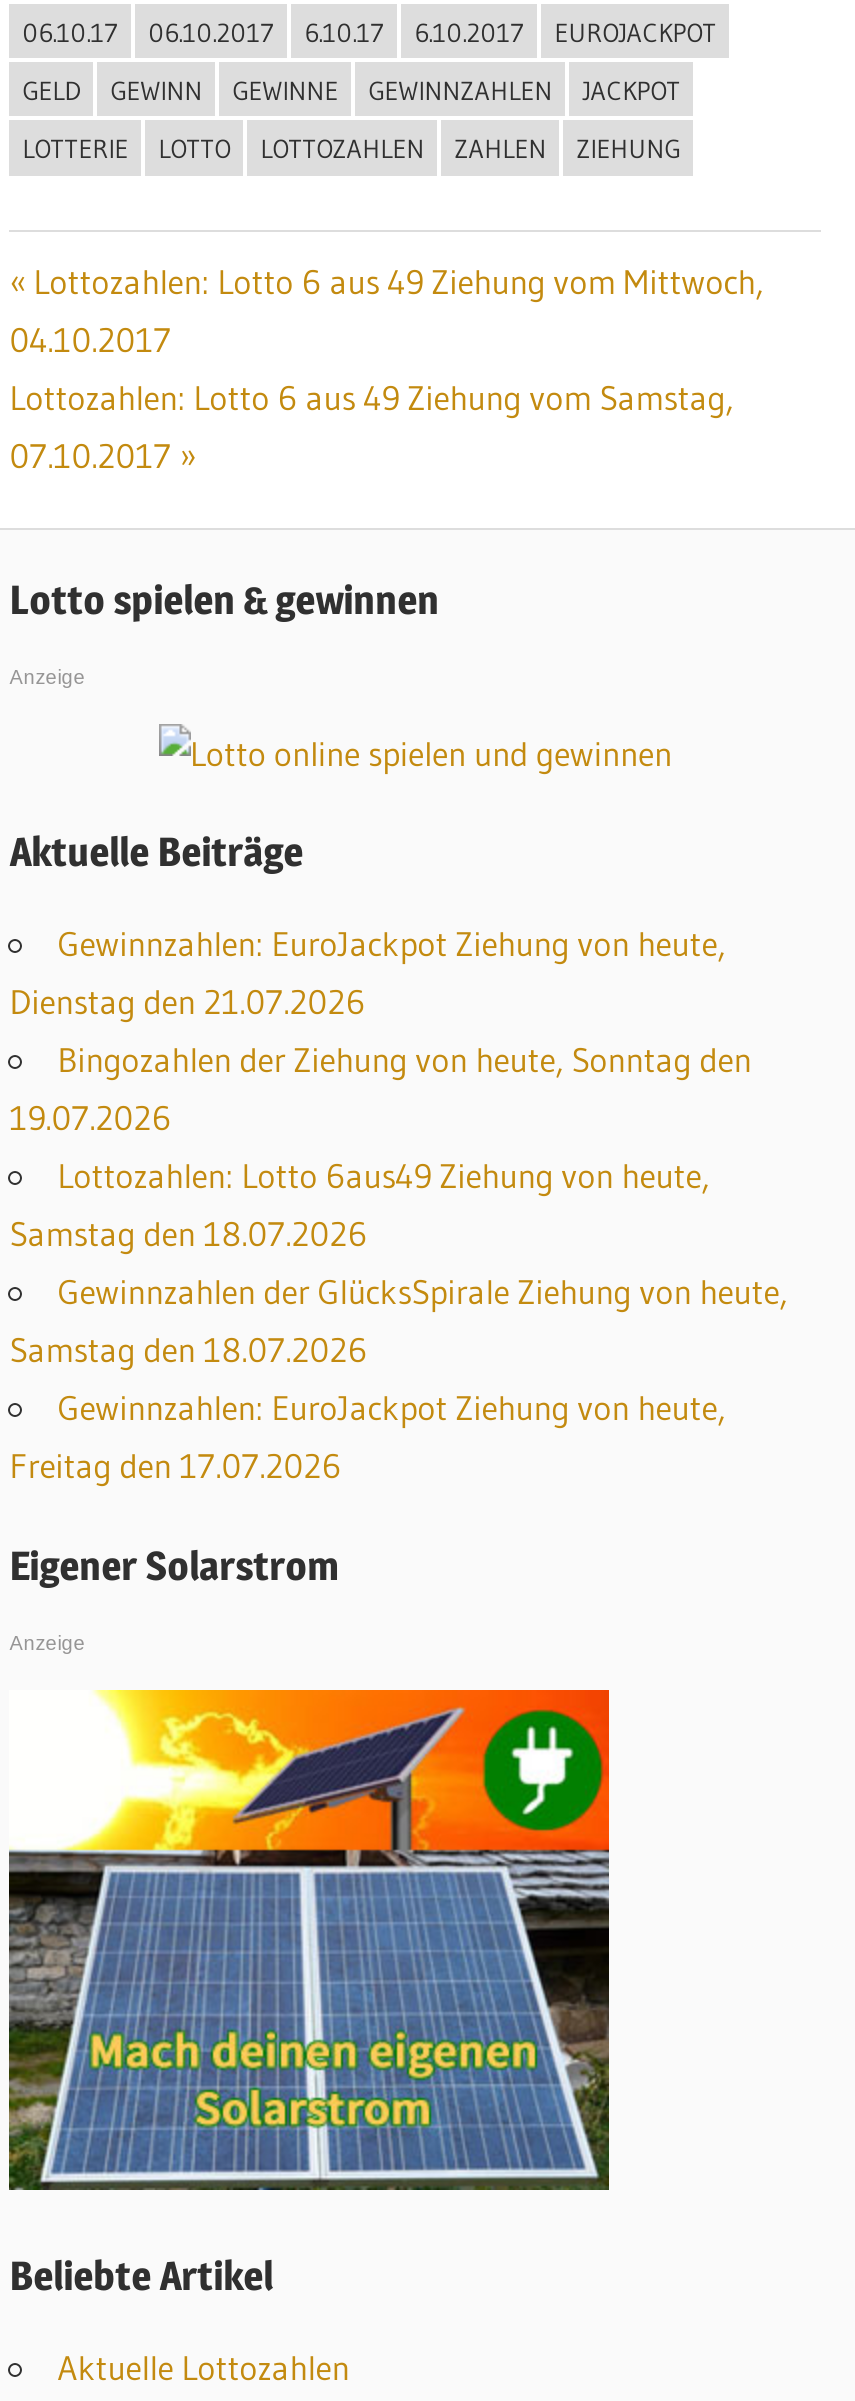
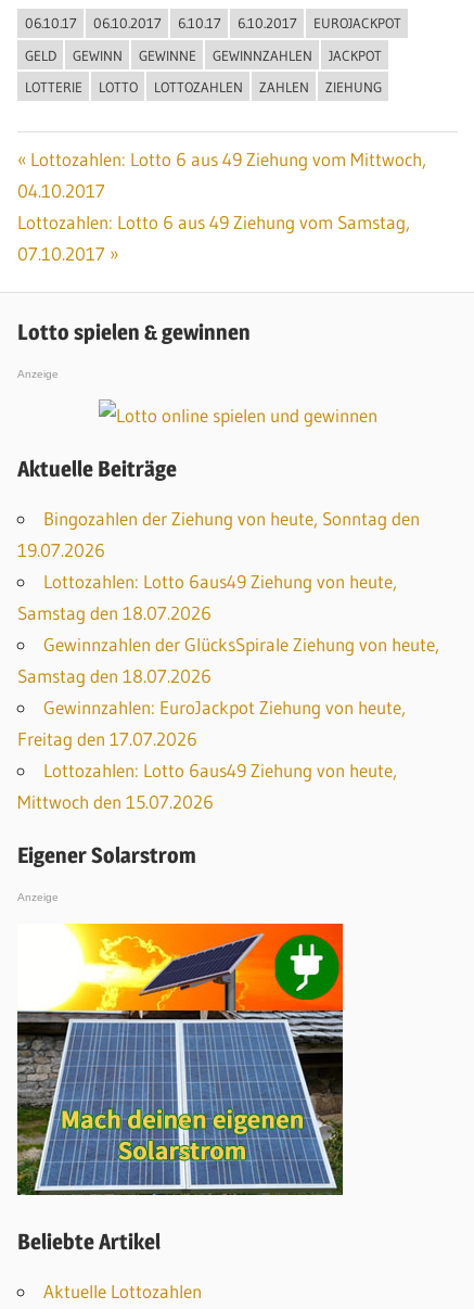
- Gewinnzahlen: EuroJackpot Ziehung von heute,
- Dienstag den 21.07.2026

moved up: Bingozahlen der Ziehung von heute, Sonntag den | 19.07.2026 | Lottozahlen: Lotto 6aus49 Ziehung von heute, | Samstag den 18.07.2026 | Gewinnzahlen der GlücksSpirale Ziehung von heute, | Samstag den 18.07.2026 | Gewinnzahlen: EuroJackpot Ziehung von heute, | Freitag den 17.07.2026

+ Lottozahlen: Lotto 6aus49 Ziehung von heute,
+ Mittwoch den 15.07.2026
